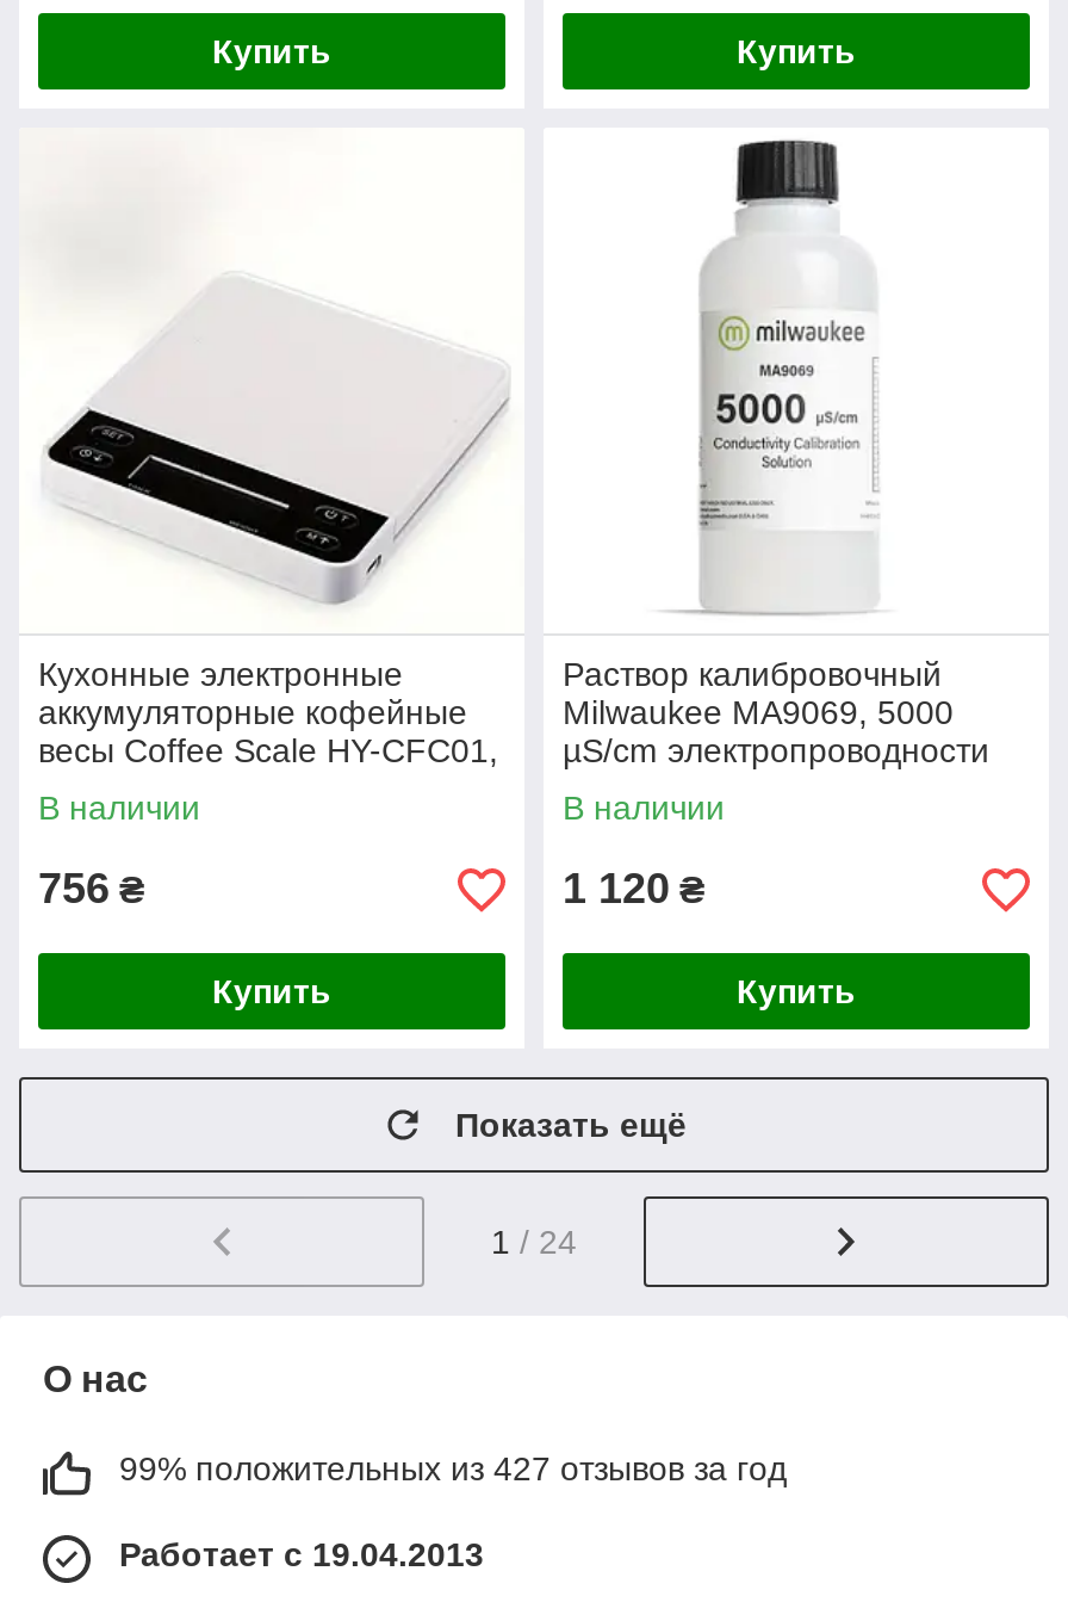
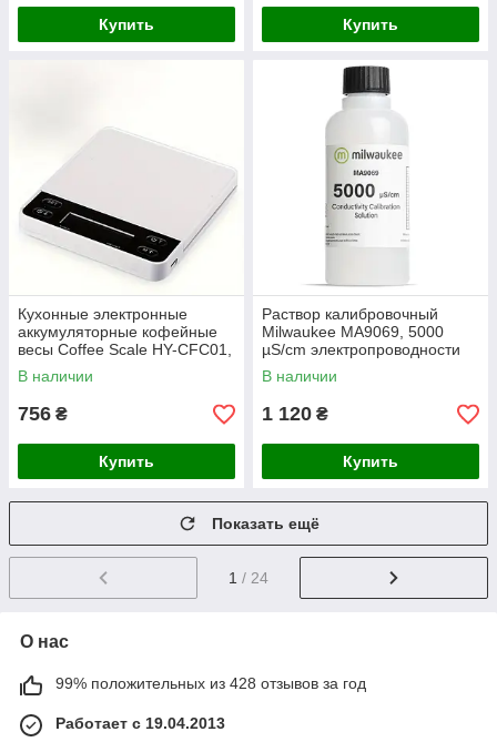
- 99% положительных из 427 отзывов за год
+ 99% положительных из 428 отзывов за год
